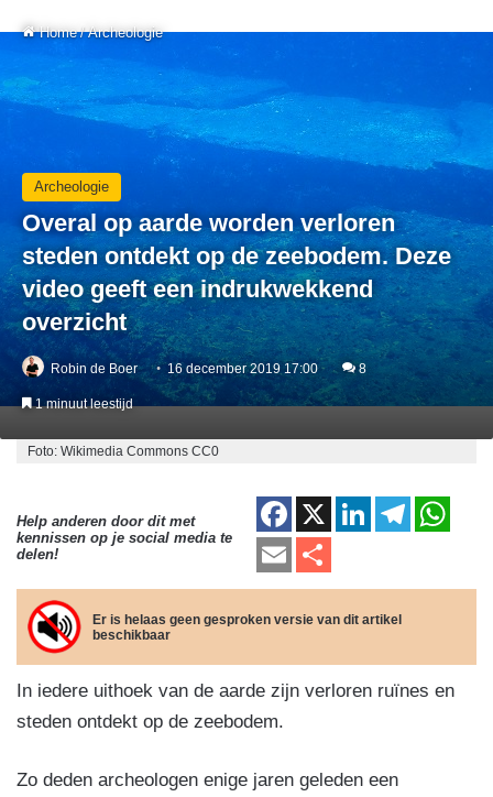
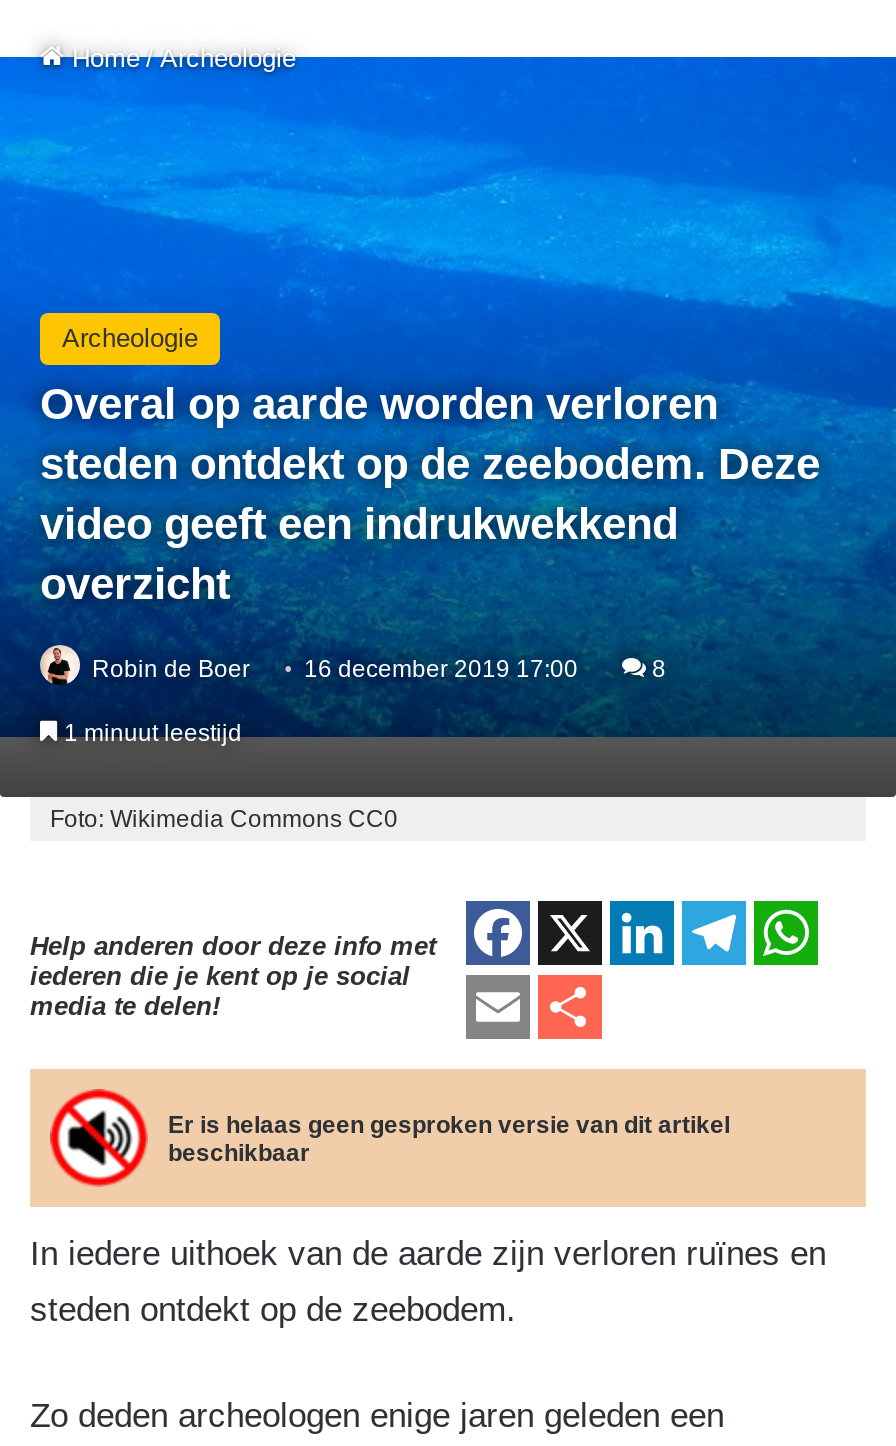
- Help anderen door dit met
- kennissen op je social media te
- delen!
+ Help anderen door deze info met
+ iederen die je kent op je social
+ media te delen!
